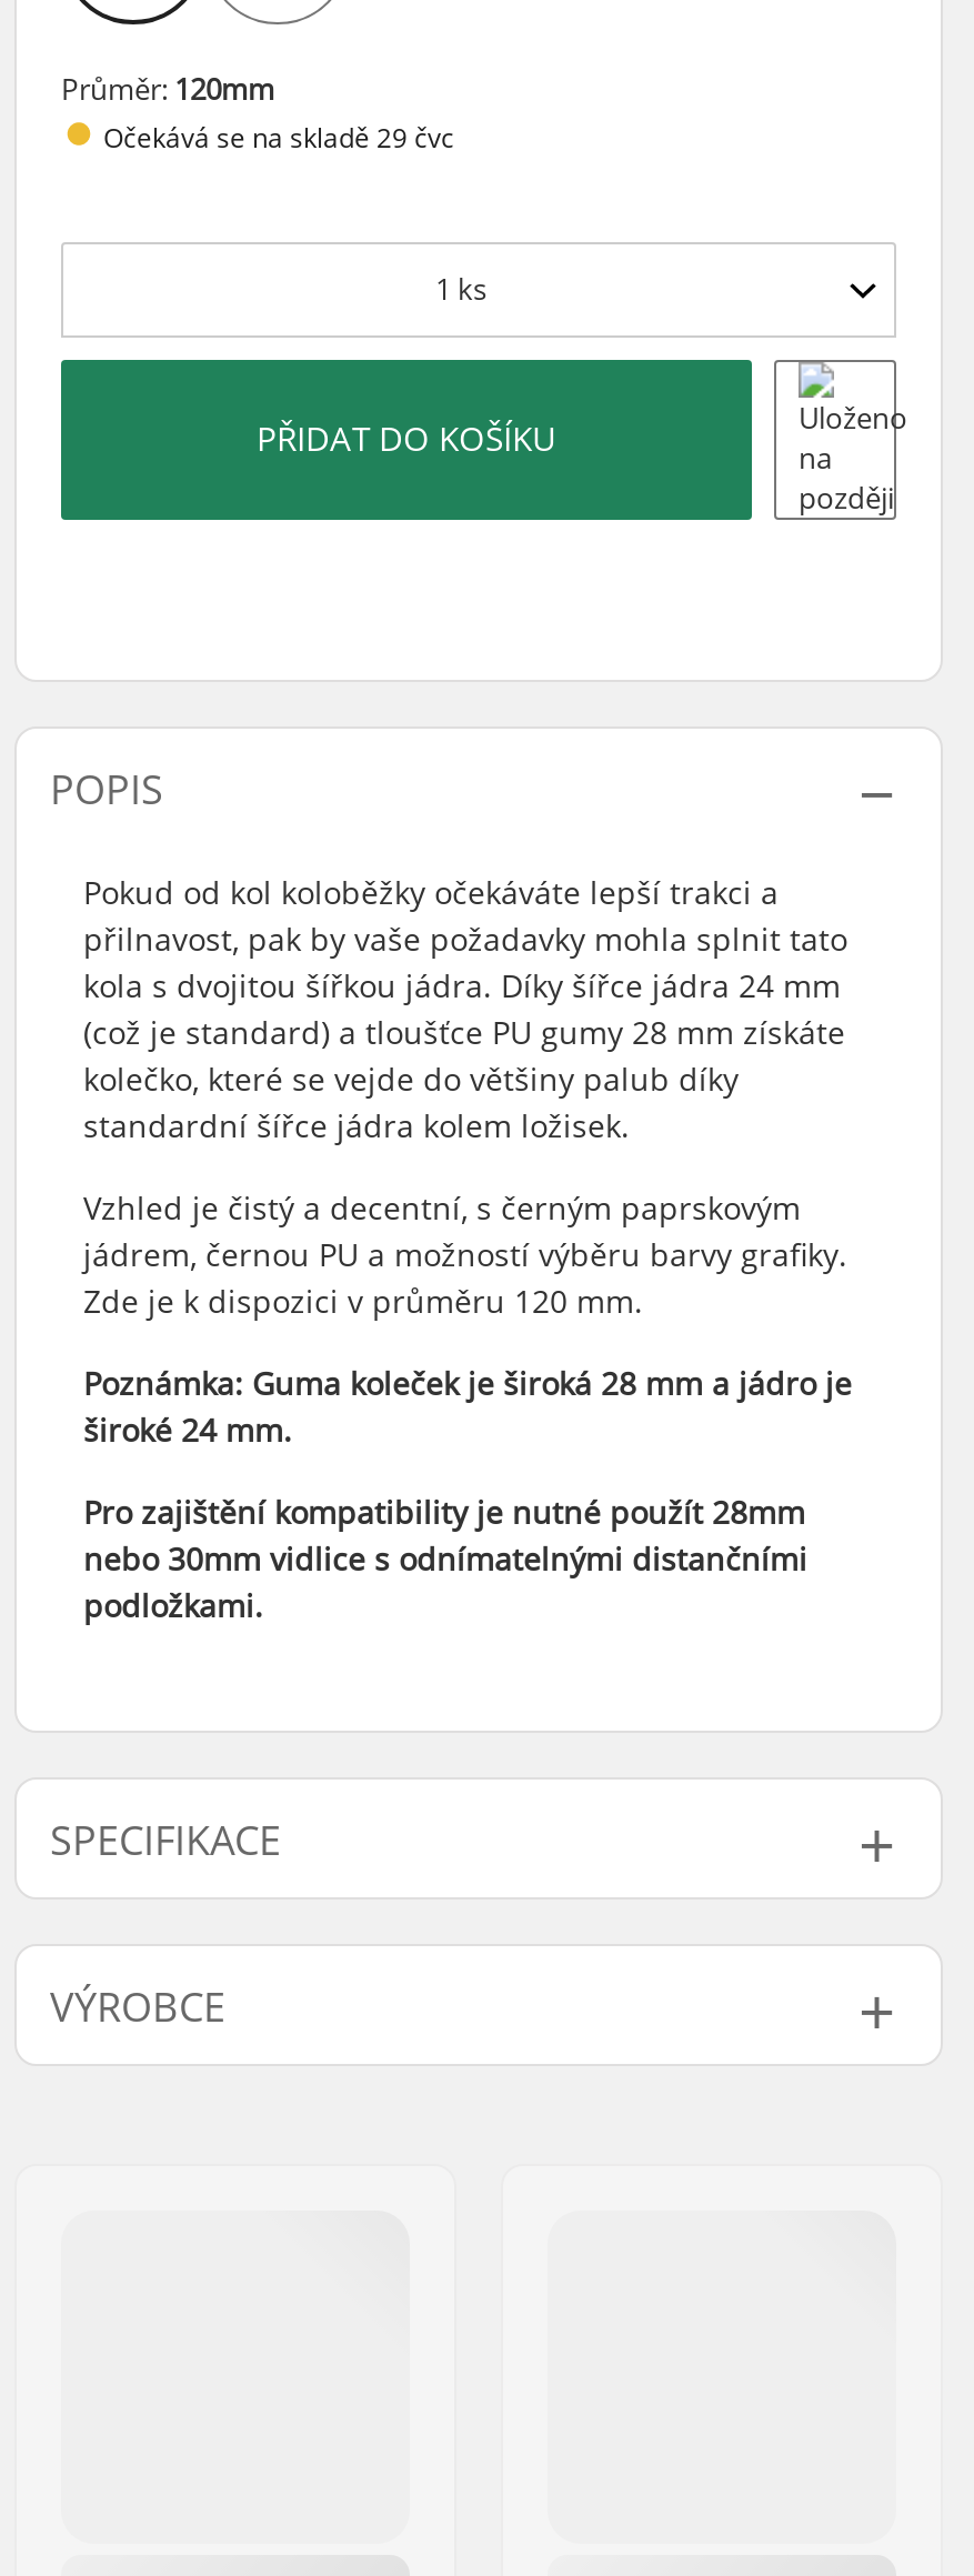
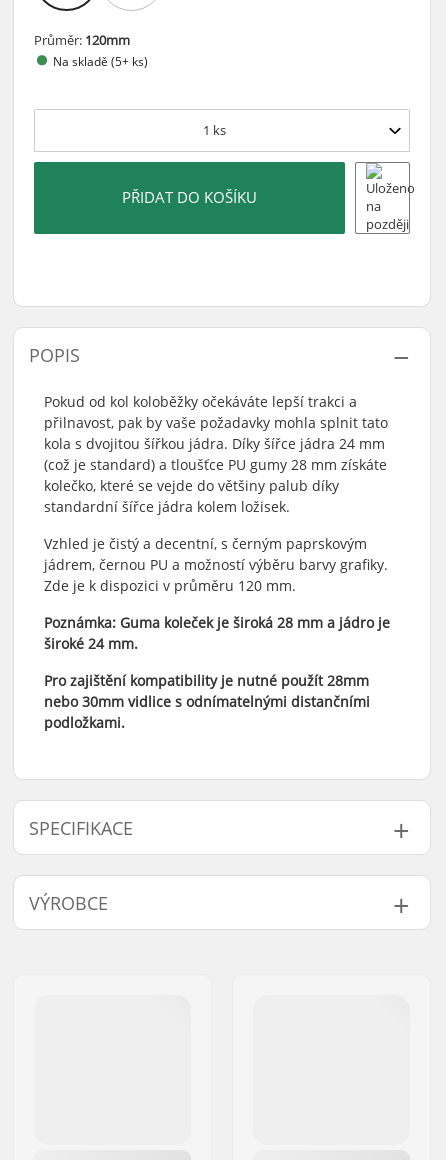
- Očekává se na skladě 29 čvc
+ Na skladě (5+ ks)
